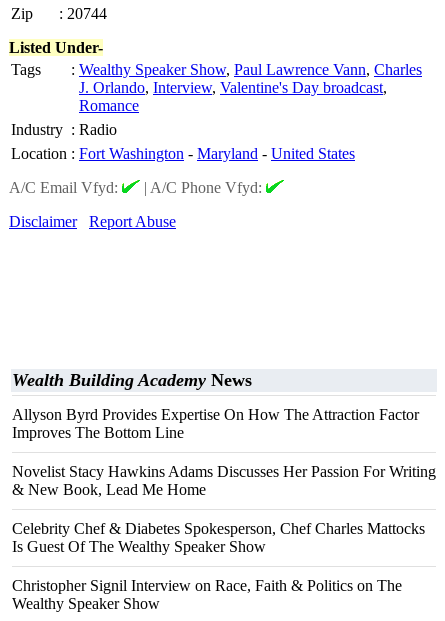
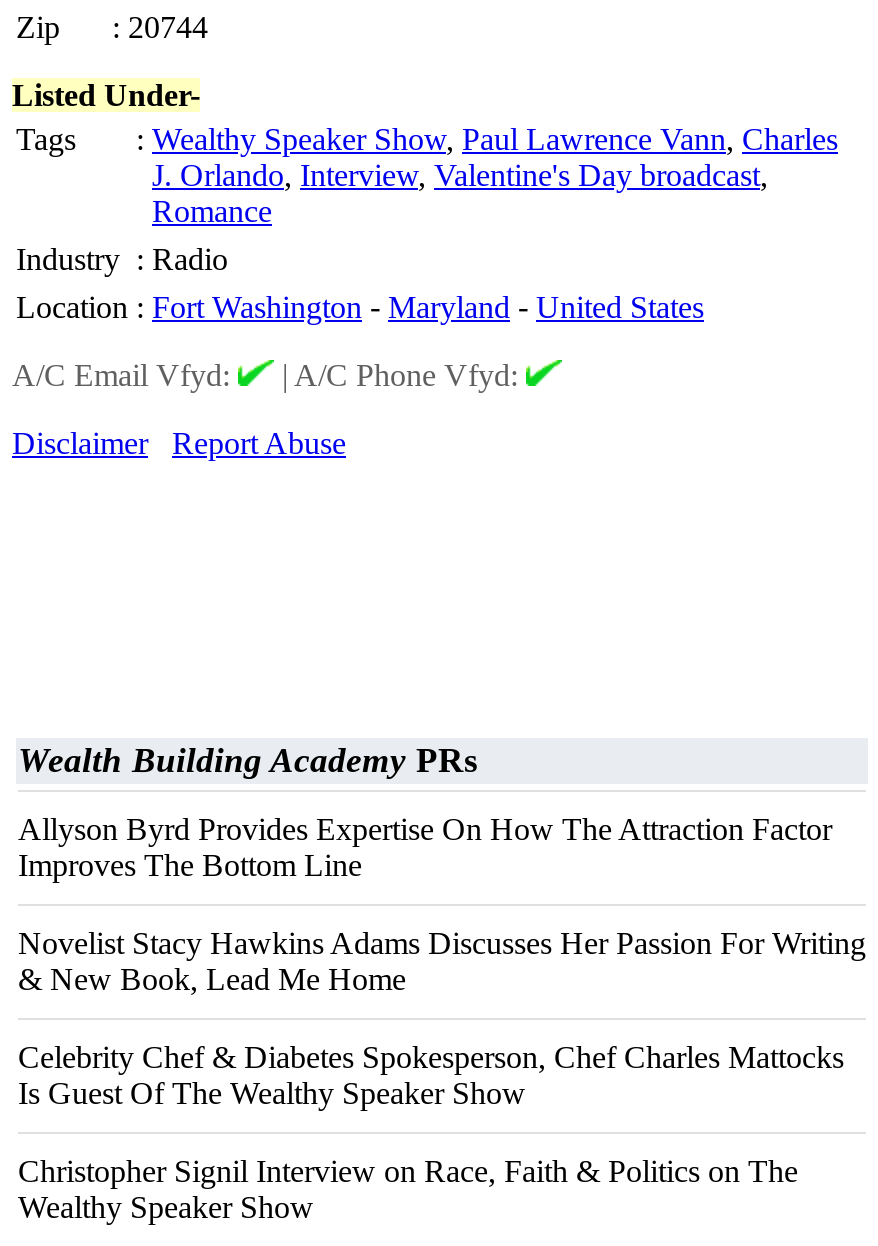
- Wealth Building Academy News
+ Wealth Building Academy PRs
